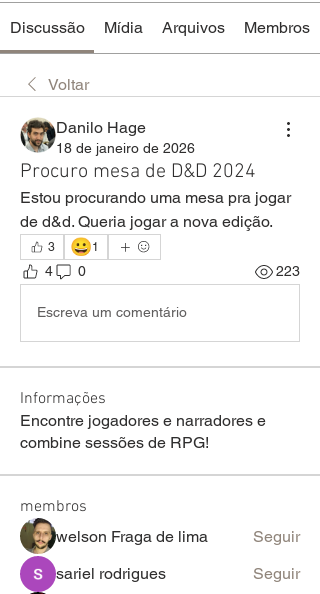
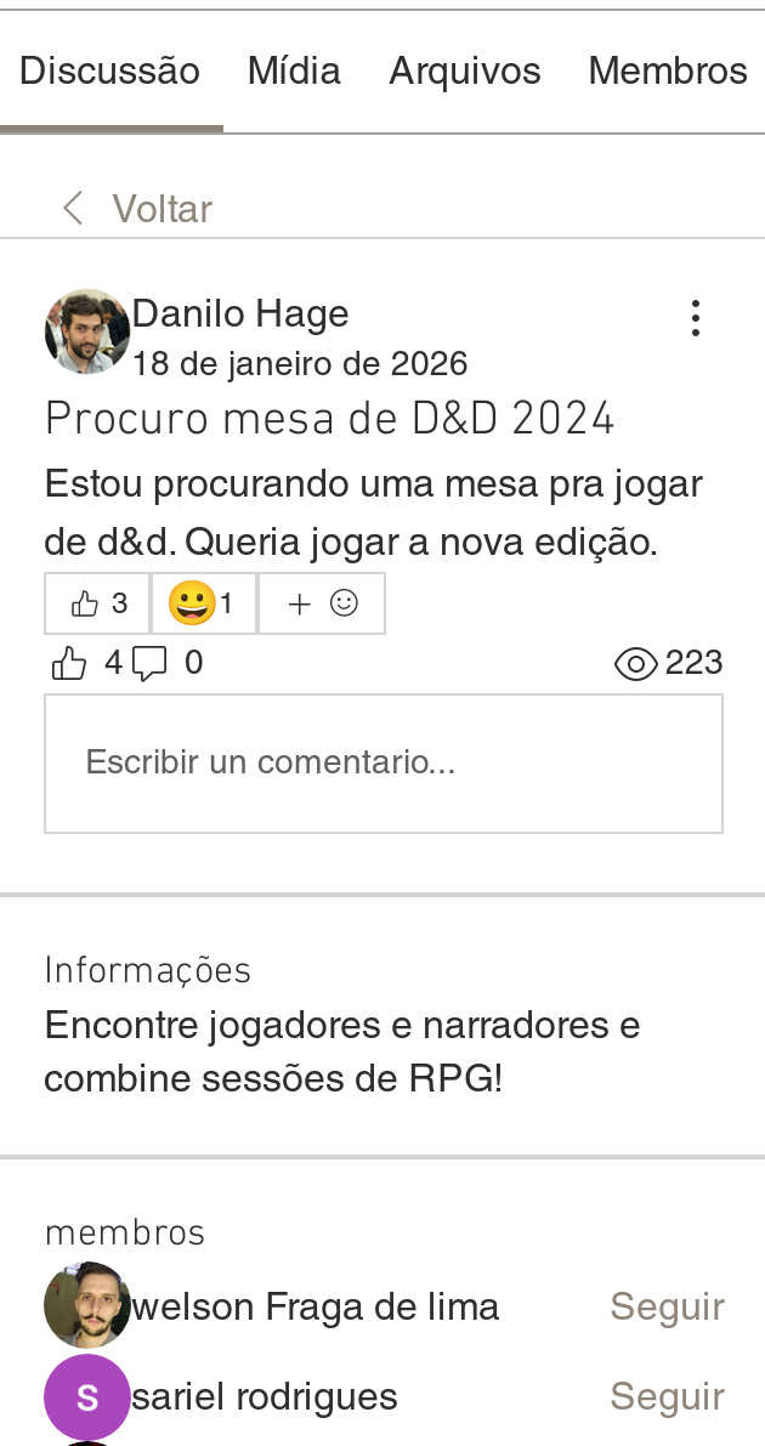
- Escreva um comentário
+ Escribir un comentario...
